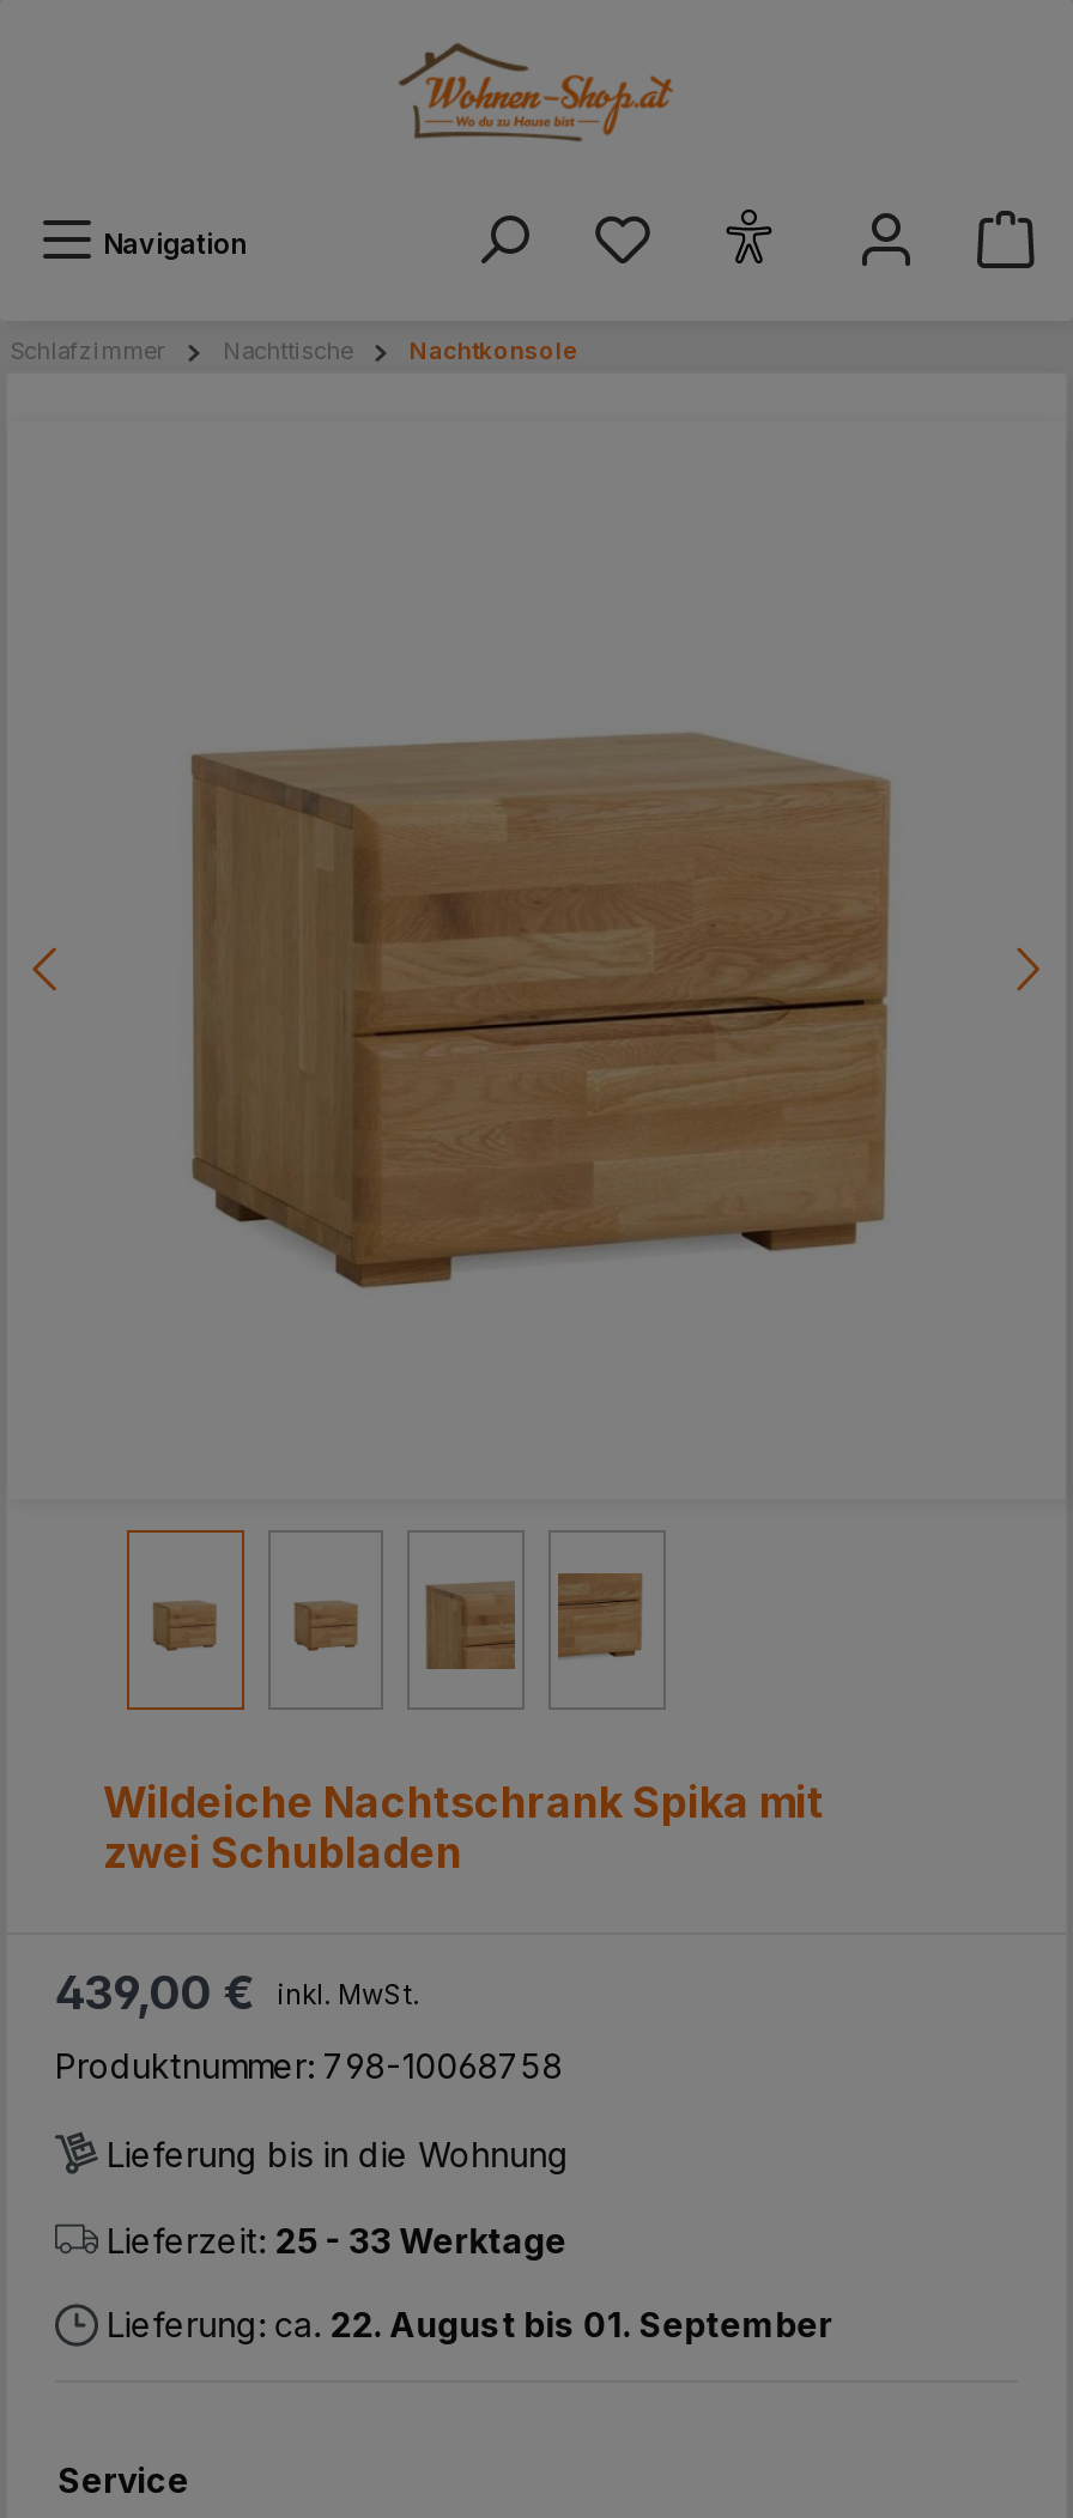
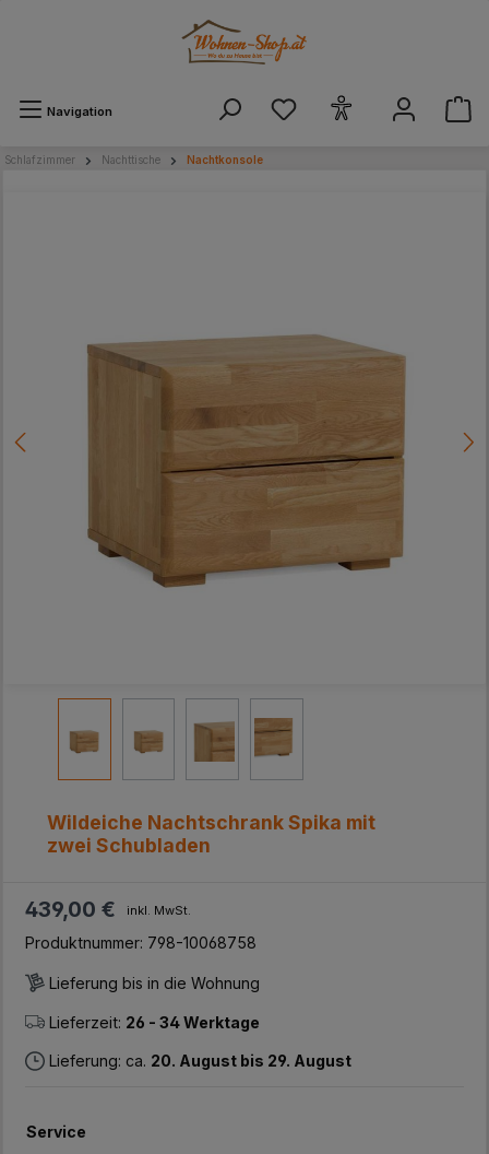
- Lieferzeit: 25 - 33 Werktage
+ Lieferzeit: 26 - 34 Werktage

- Lieferung: ca. 22. August bis 01. September
+ Lieferung: ca. 20. August bis 29. August
